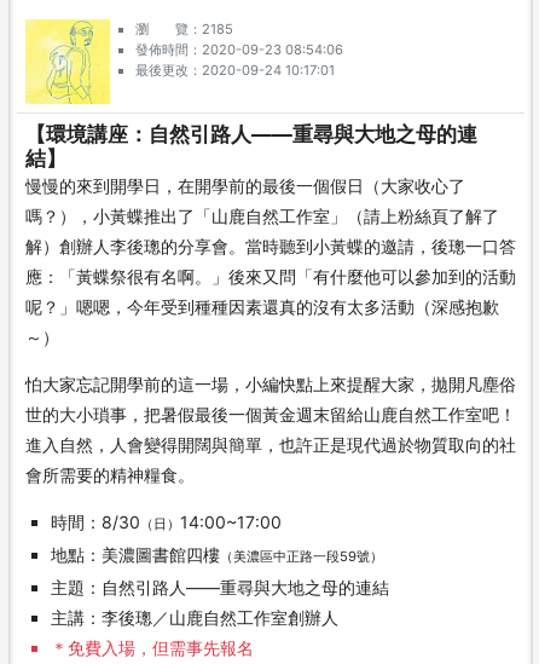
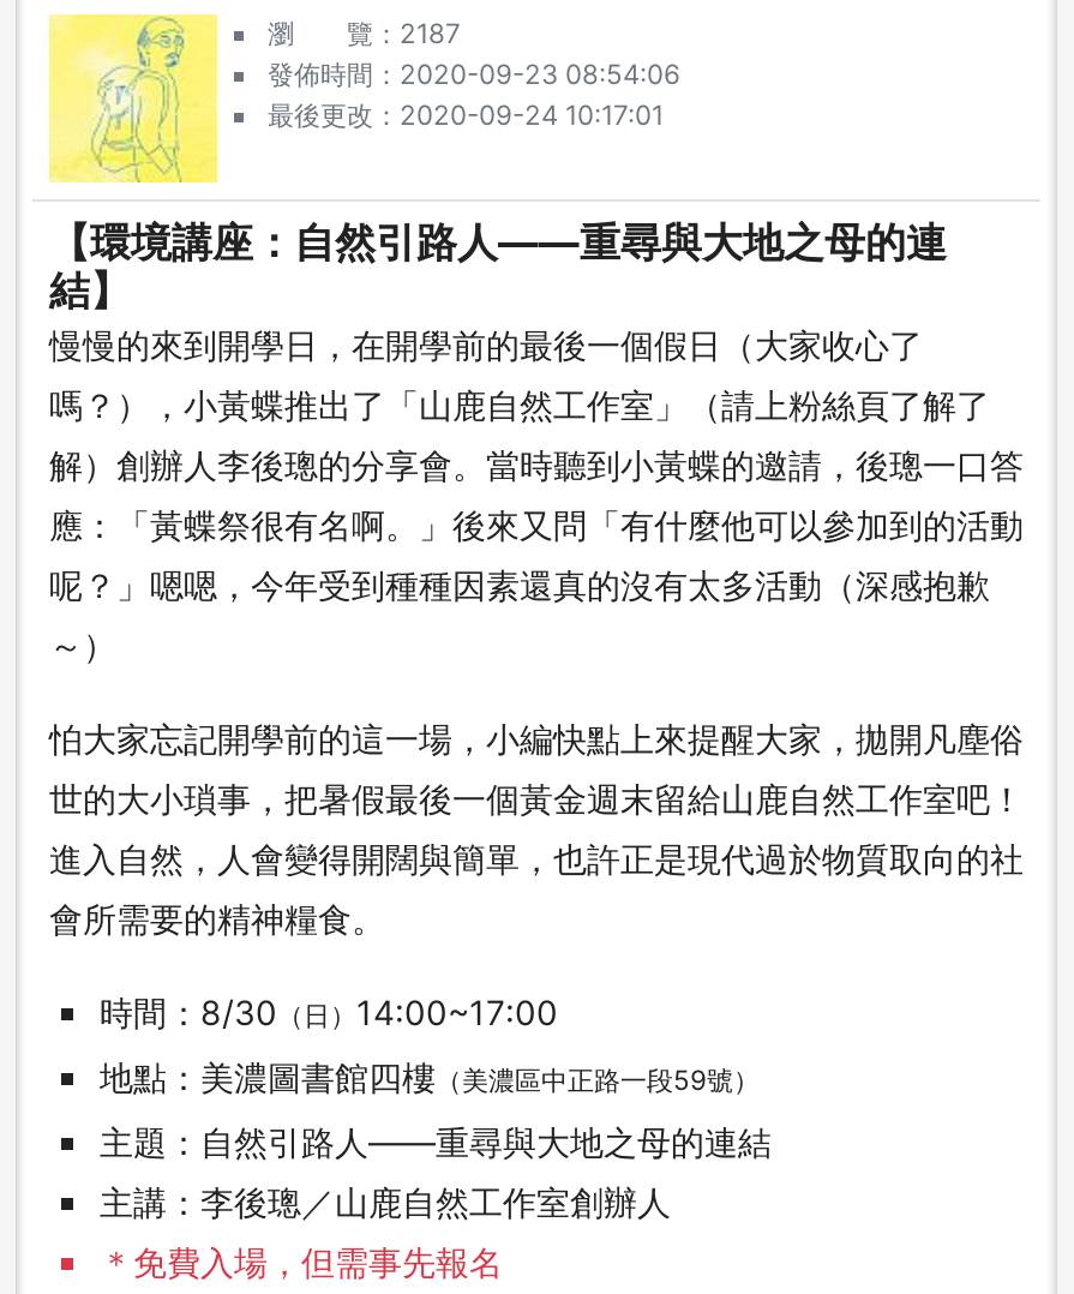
- 瀏 覽 2185
+ 瀏 覽 2187
